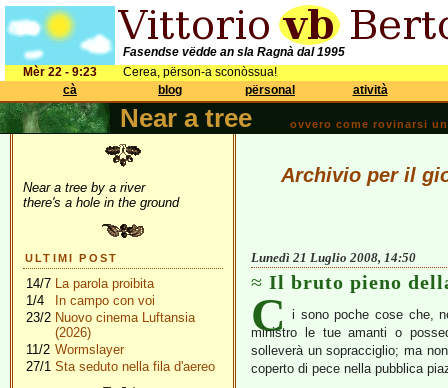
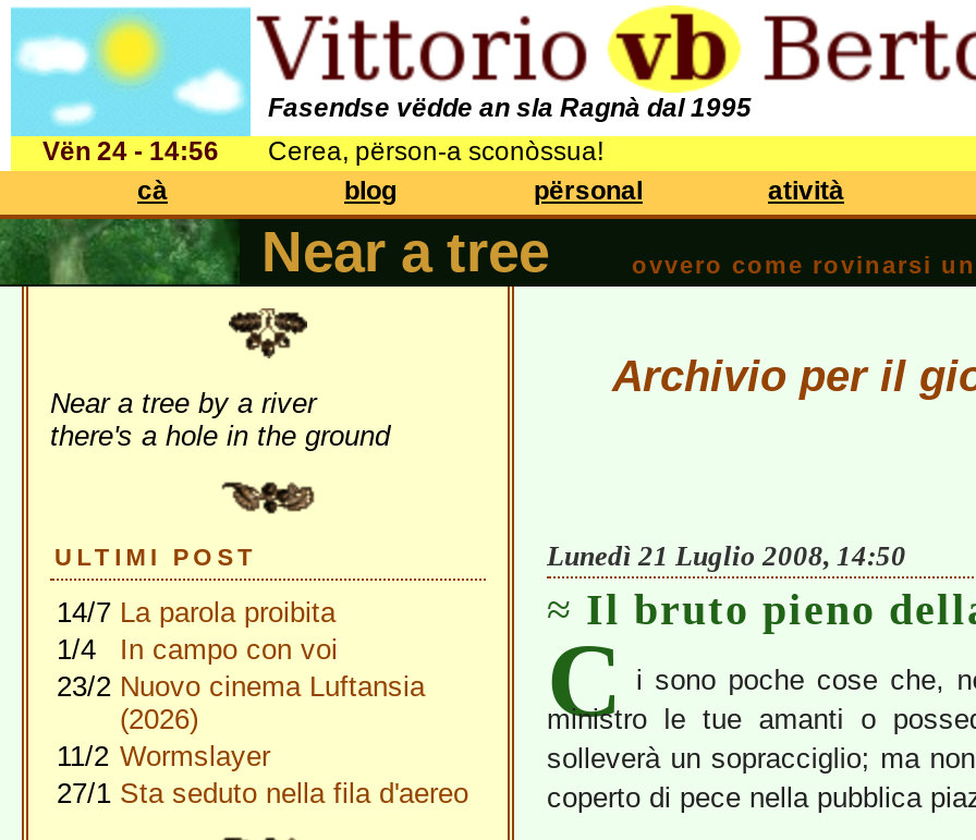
- Mèr 22 - 9:23 Cerea, përson-a sconòssua!
+ Vën 24 - 14:56 Cerea, përson-a sconòssua!
